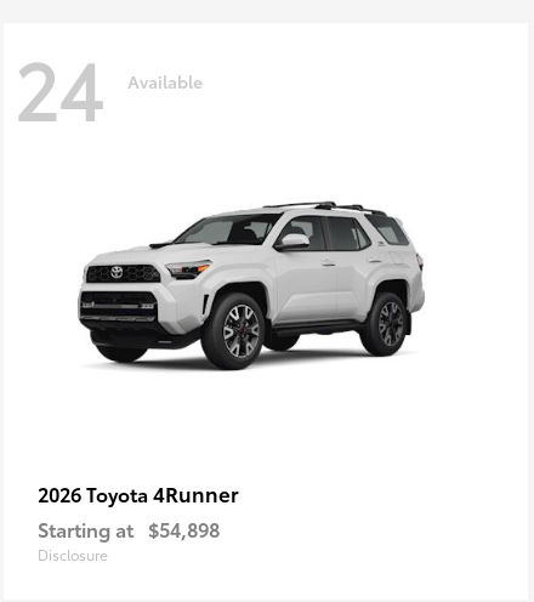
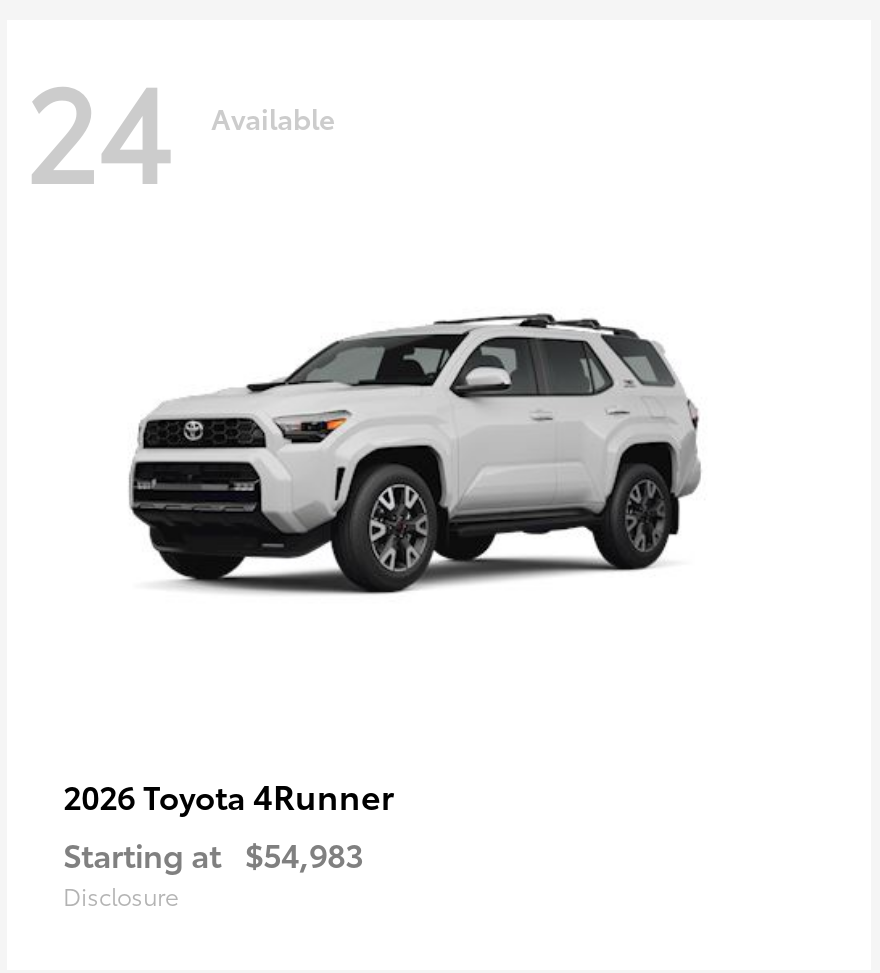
- Starting at $54,898
+ Starting at $54,983
